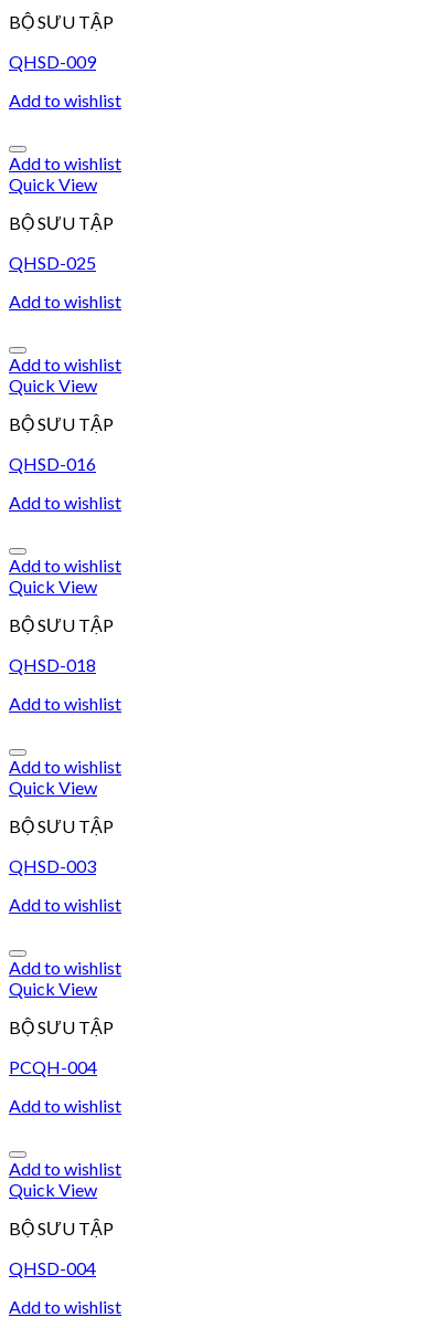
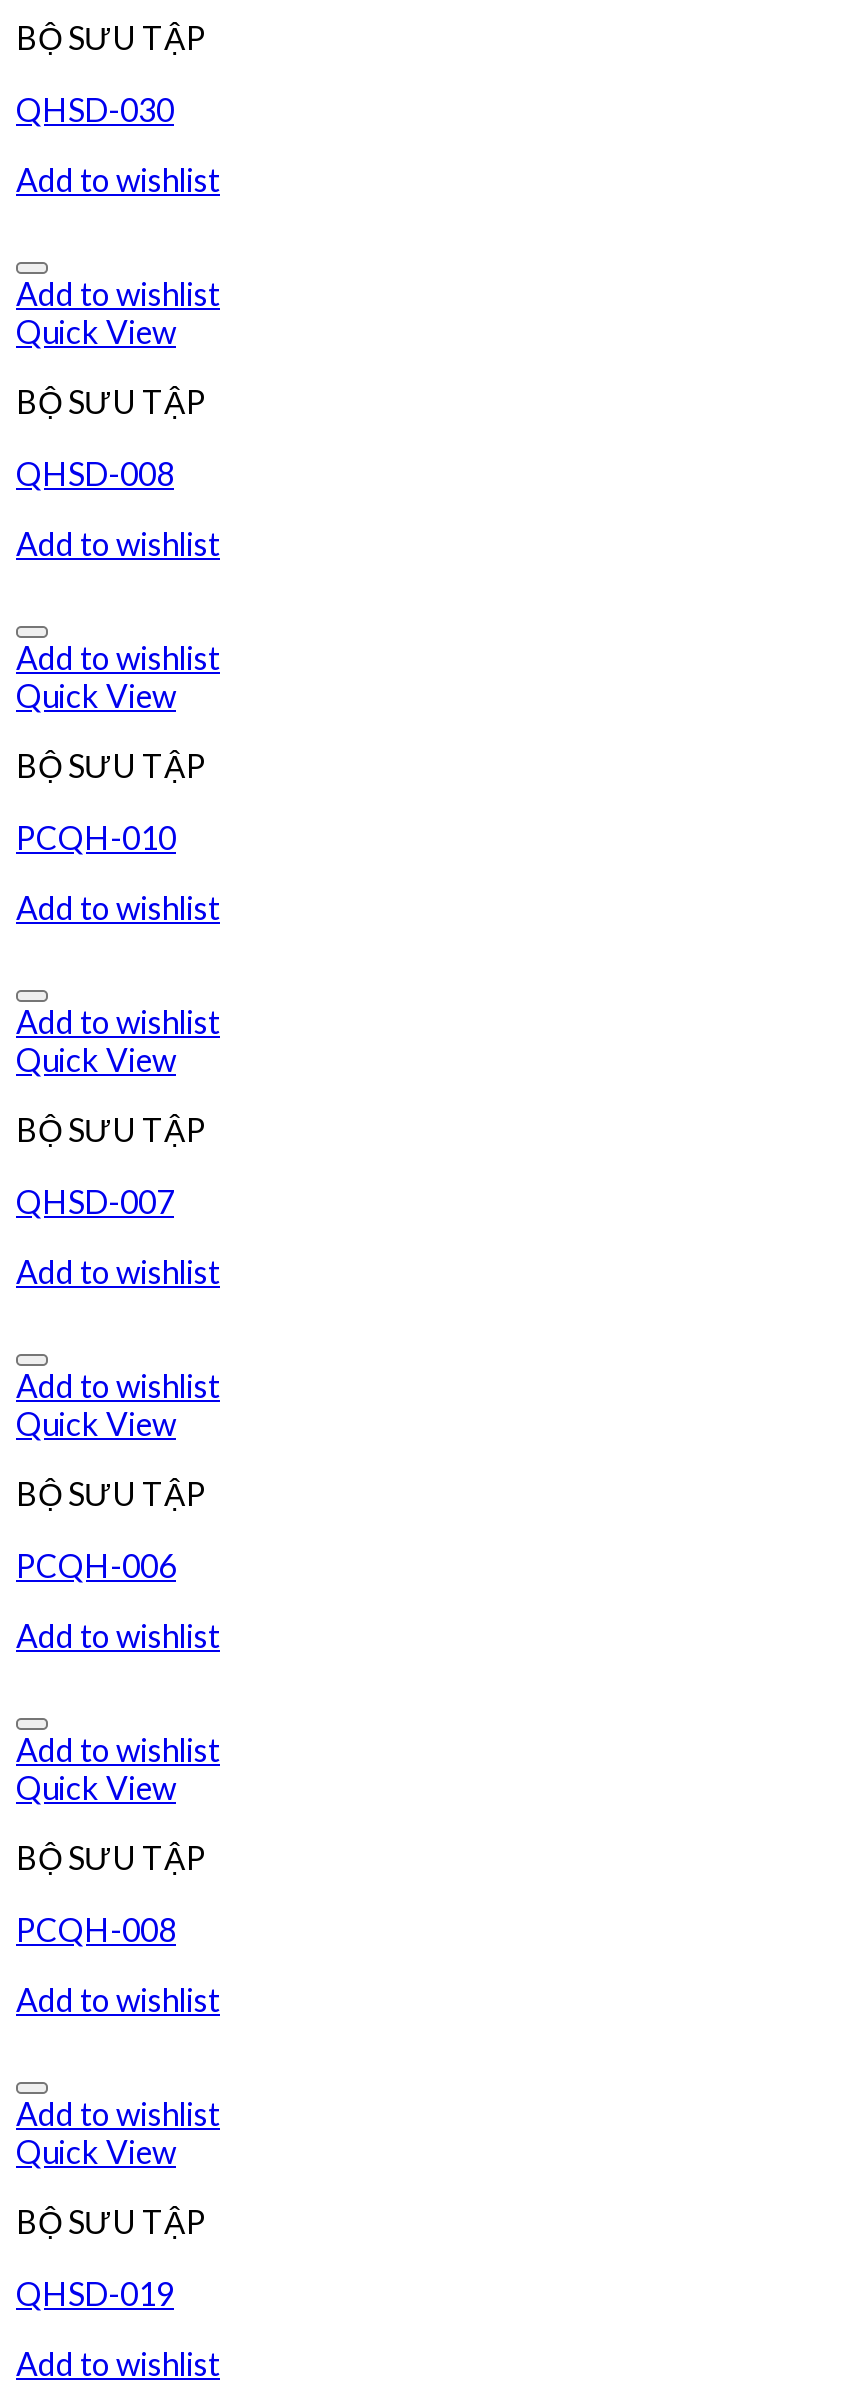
- QHSD-009
+ QHSD-030

- QHSD-025
+ QHSD-008

- QHSD-016
+ PCQH-010

- QHSD-018
+ QHSD-007

- QHSD-003
+ PCQH-006

- PCQH-004
+ PCQH-008

- QHSD-004
+ QHSD-019
